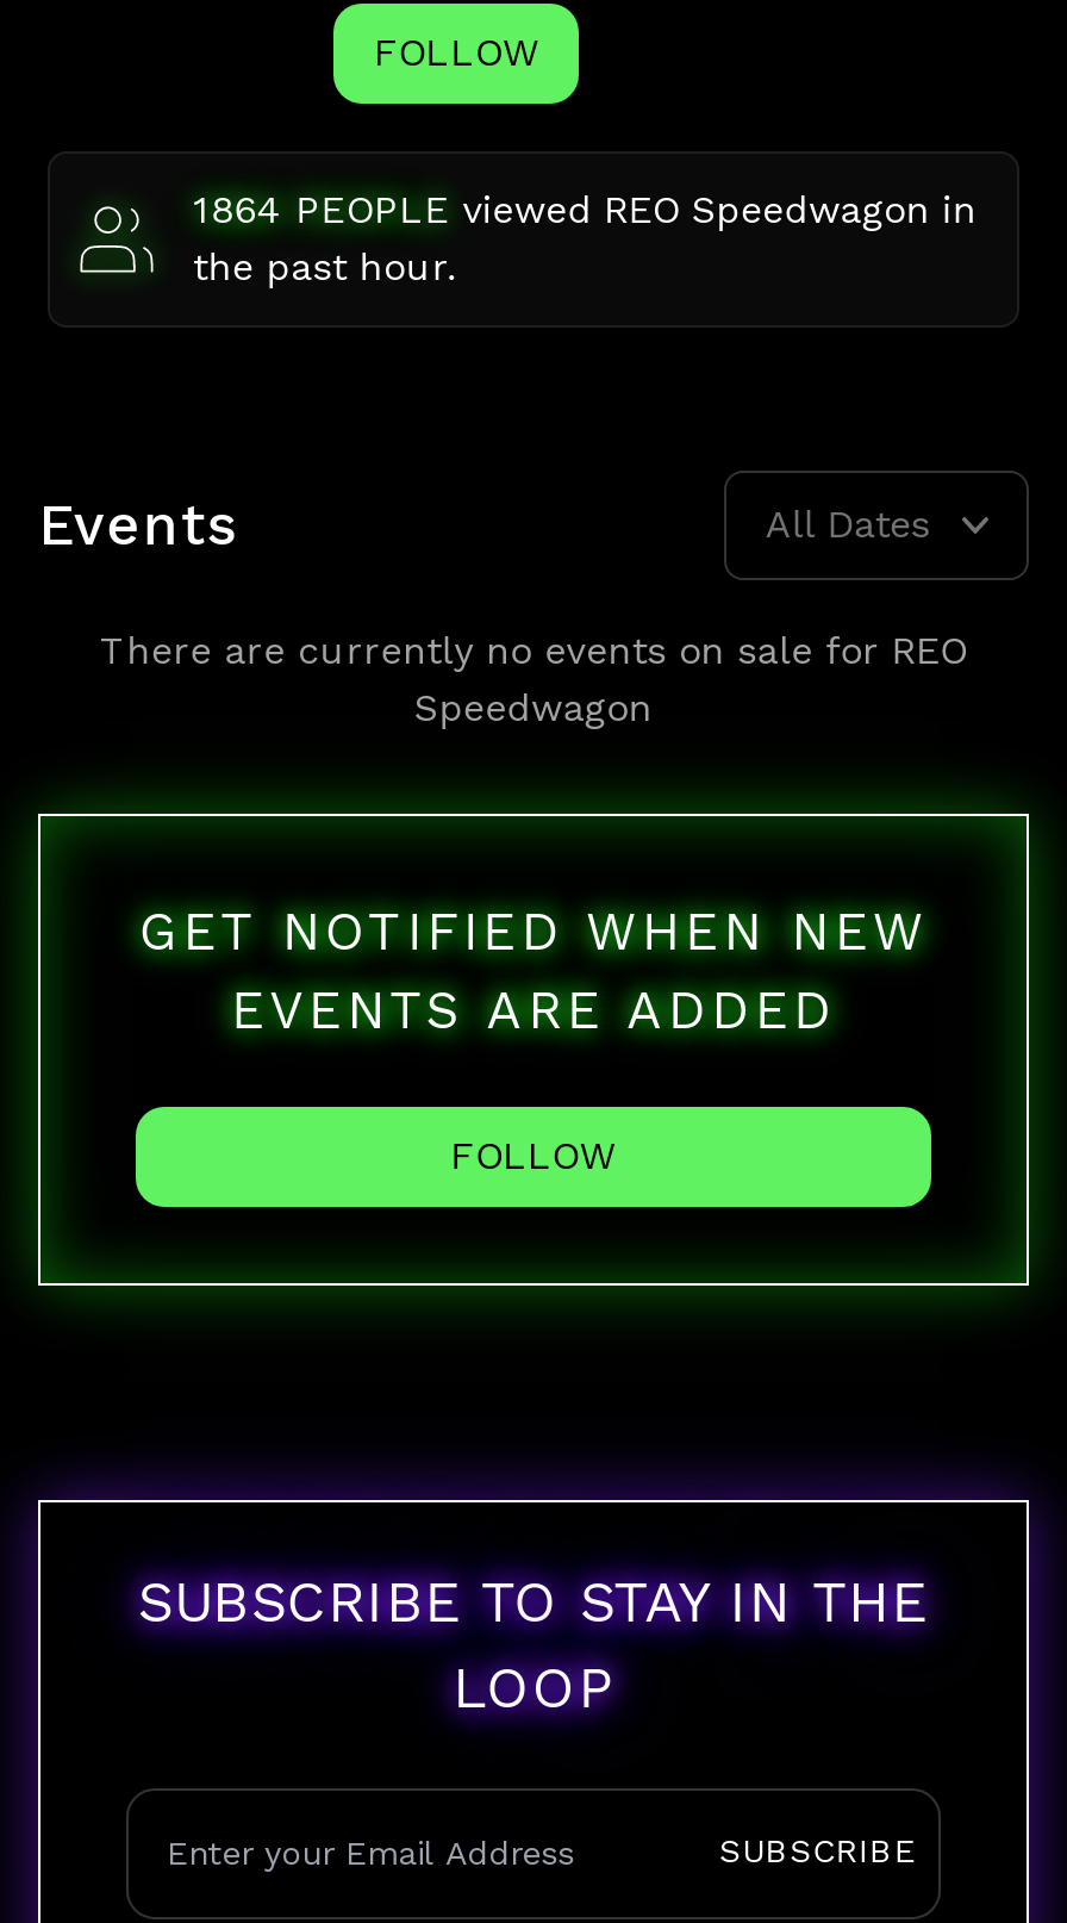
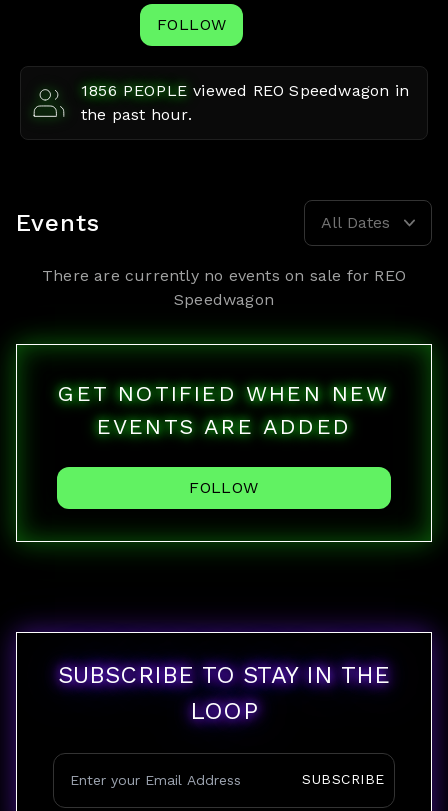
- 1864 PEOPLE viewed REO Speedwagon in
+ 1856 PEOPLE viewed REO Speedwagon in
